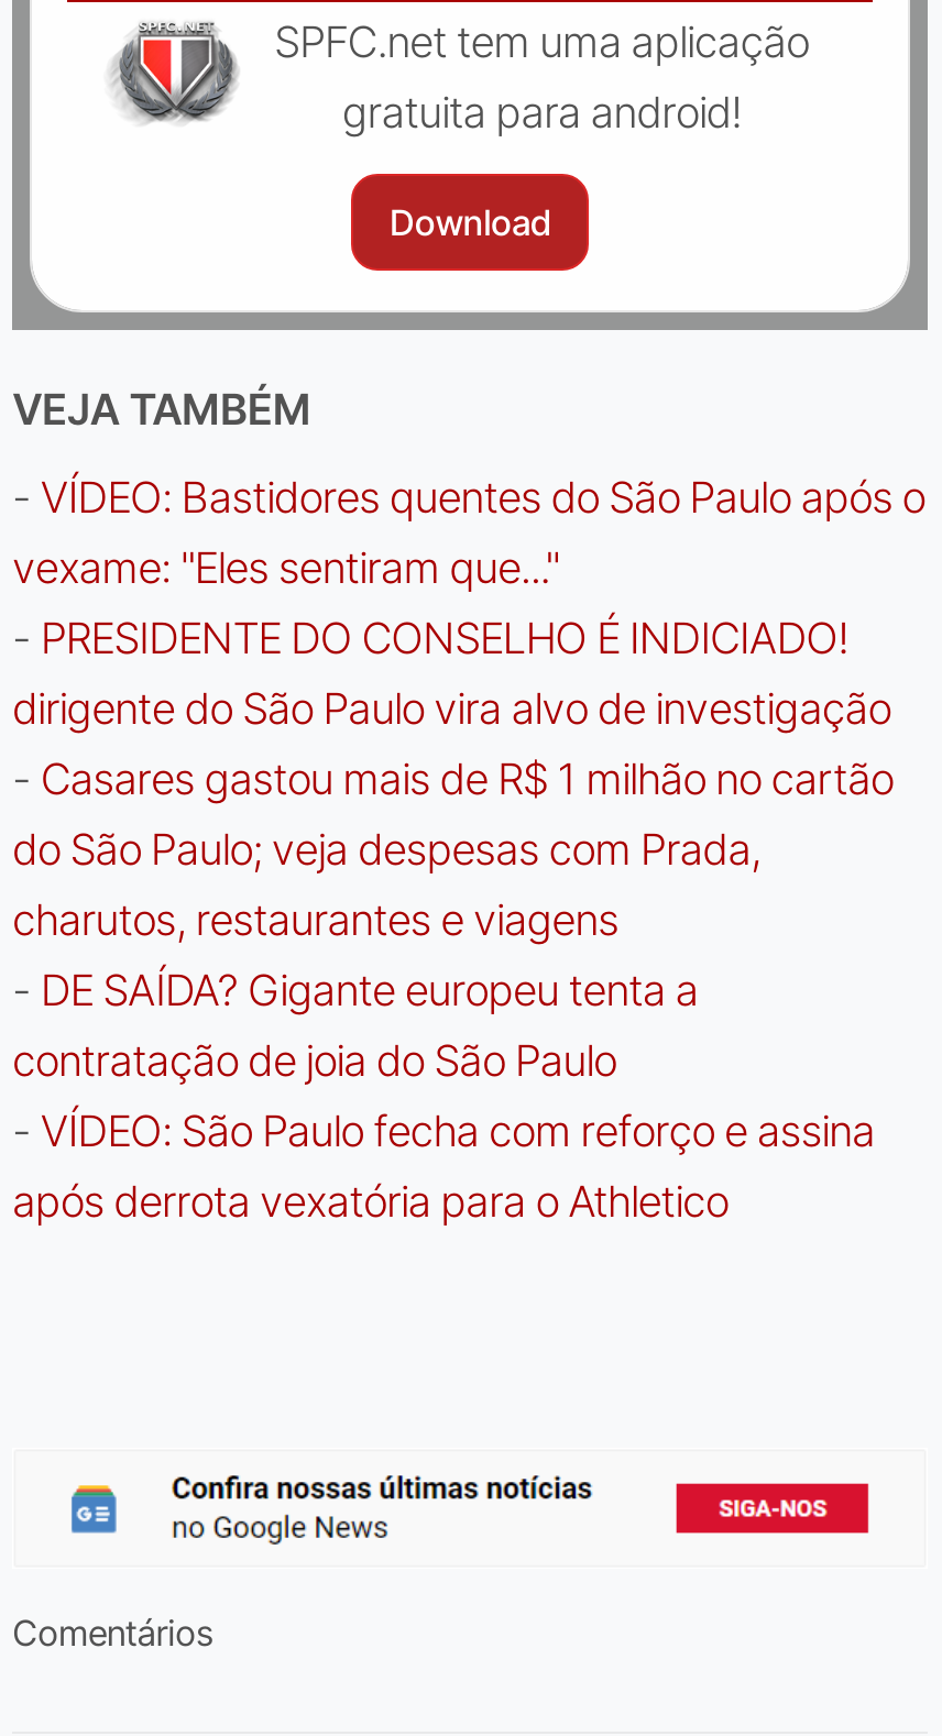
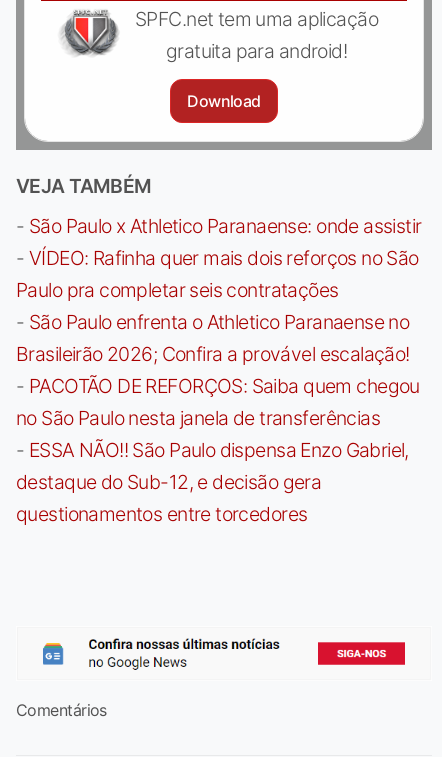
- - VÍDEO: Bastidores quentes do São Paulo após o
- vexame: "Eles sentiram que..."
- - PRESIDENTE DO CONSELHO É INDICIADO!
- dirigente do São Paulo vira alvo de investigação
- - Casares gastou mais de R$ 1 milhão no cartão
- do São Paulo; veja despesas com Prada,
- charutos, restaurantes e viagens
- - DE SAÍDA? Gigante europeu tenta a
- contratação de joia do São Paulo
- - VÍDEO: São Paulo fecha com reforço e assina
- após derrota vexatória para o Athletico
+ - São Paulo x Athletico Paranaense: onde assistir
+ - VÍDEO: Rafinha quer mais dois reforços no São
+ Paulo pra completar seis contratações
+ - São Paulo enfrenta o Athletico Paranaense no
+ Brasileirão 2026; Confira a provável escalação!
+ - PACOTÃO DE REFORÇOS: Saiba quem chegou
+ no São Paulo nesta janela de transferências
+ - ESSA NÃO!! São Paulo dispensa Enzo Gabriel,
+ destaque do Sub-12, e decisão gera
+ questionamentos entre torcedores
